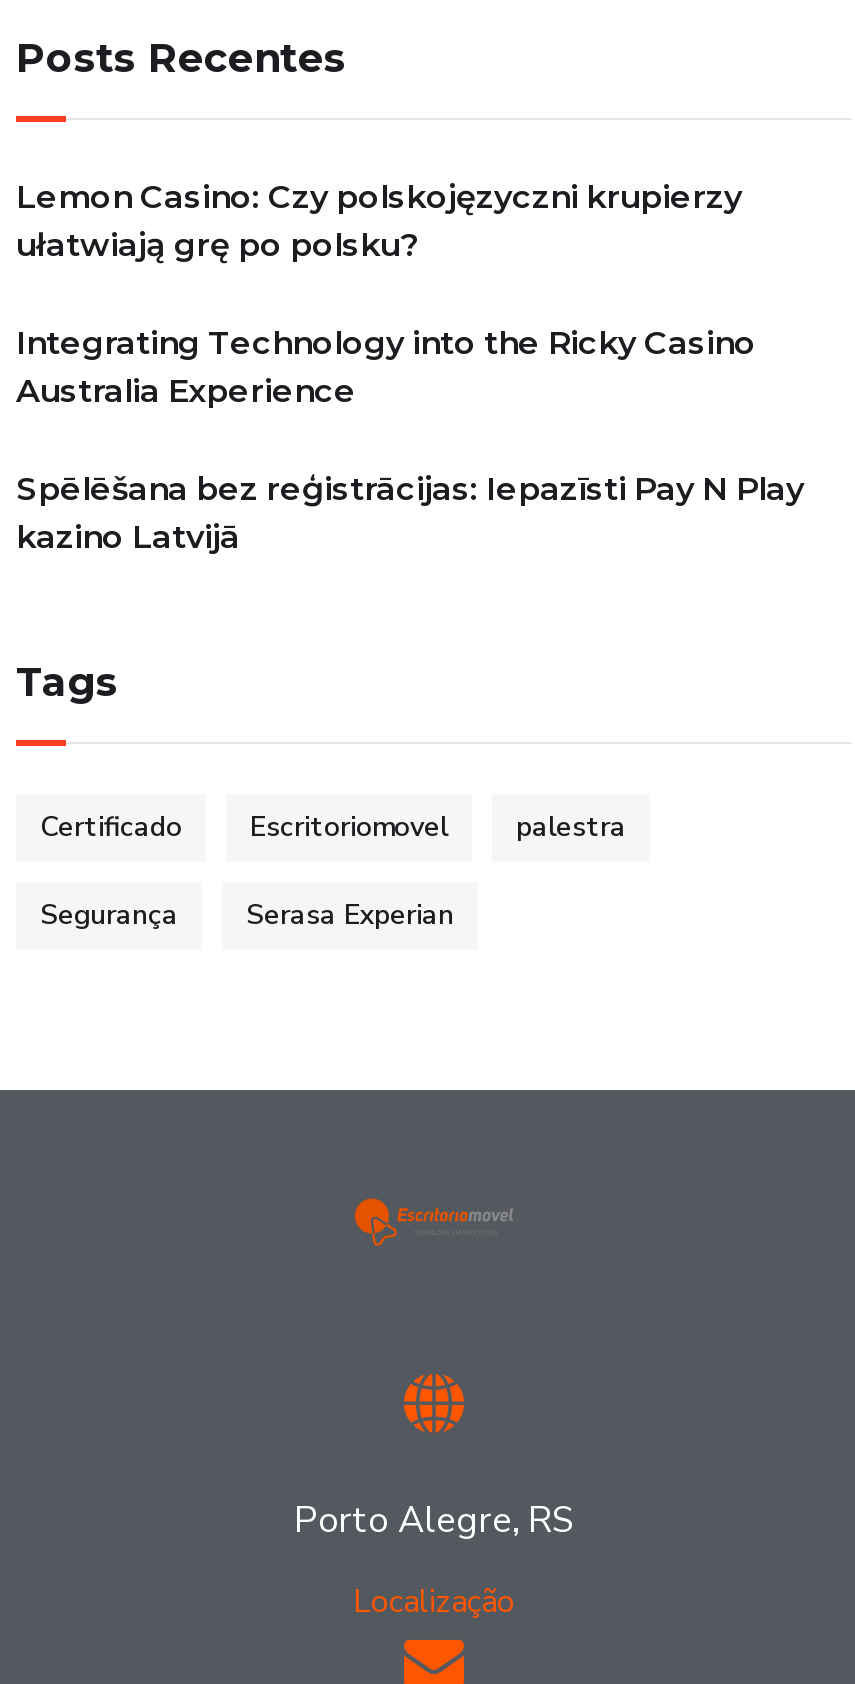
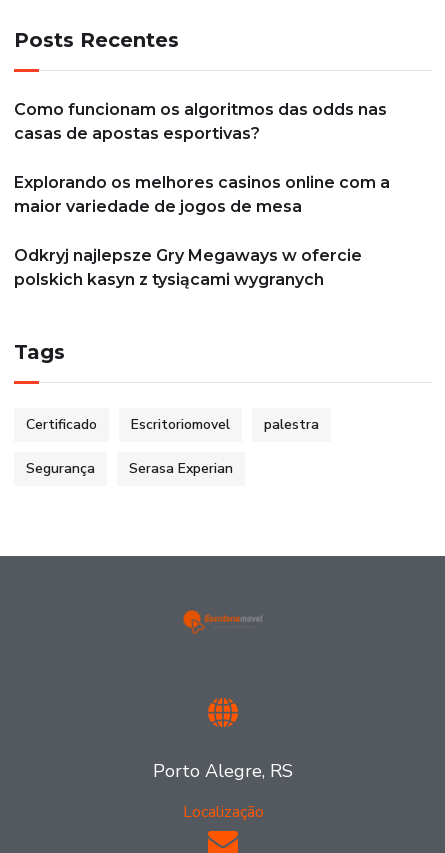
- Lemon Casino: Czy polskojęzyczni krupierzy
- ułatwiają grę po polsku?
+ Como funcionam os algoritmos das odds nas
+ casas de apostas esportivas?

- Integrating Technology into the Ricky Casino
- Australia Experience
+ Explorando os melhores casinos online com a
+ maior variedade de jogos de mesa

- Spēlēšana bez reģistrācijas: Iepazīsti Pay N Play
- kazino Latvijā
+ Odkryj najlepsze Gry Megaways w ofercie
+ polskich kasyn z tysiącami wygranych
